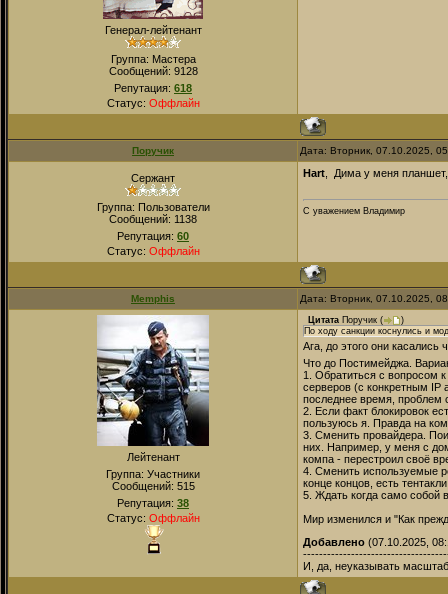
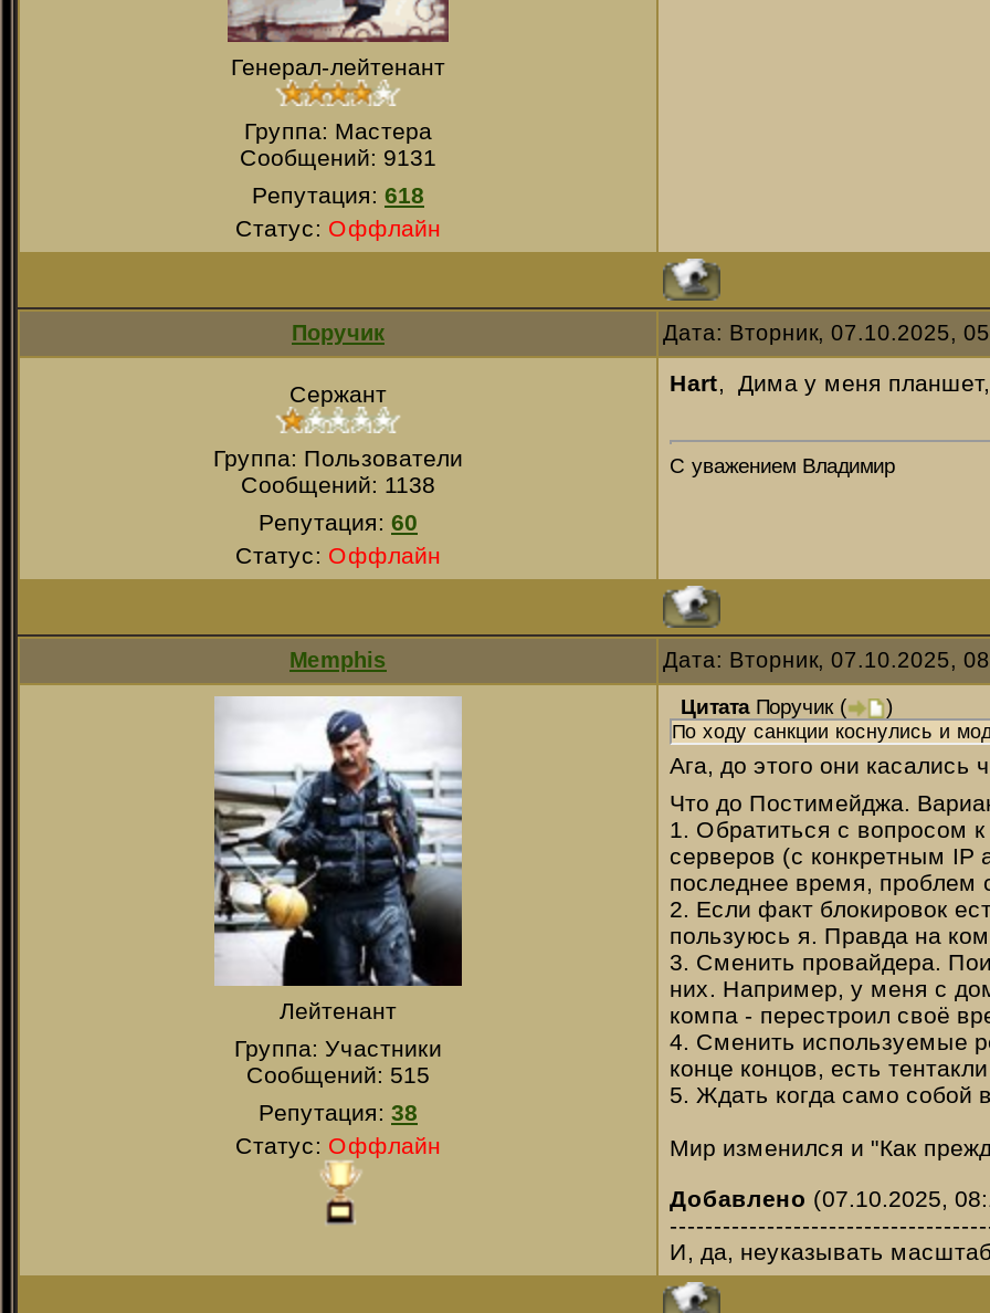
- Сообщений: 9128
+ Сообщений: 9131
